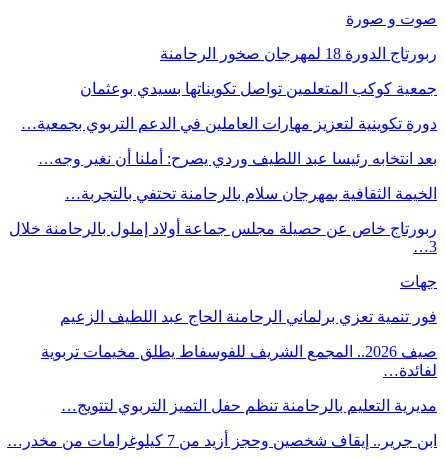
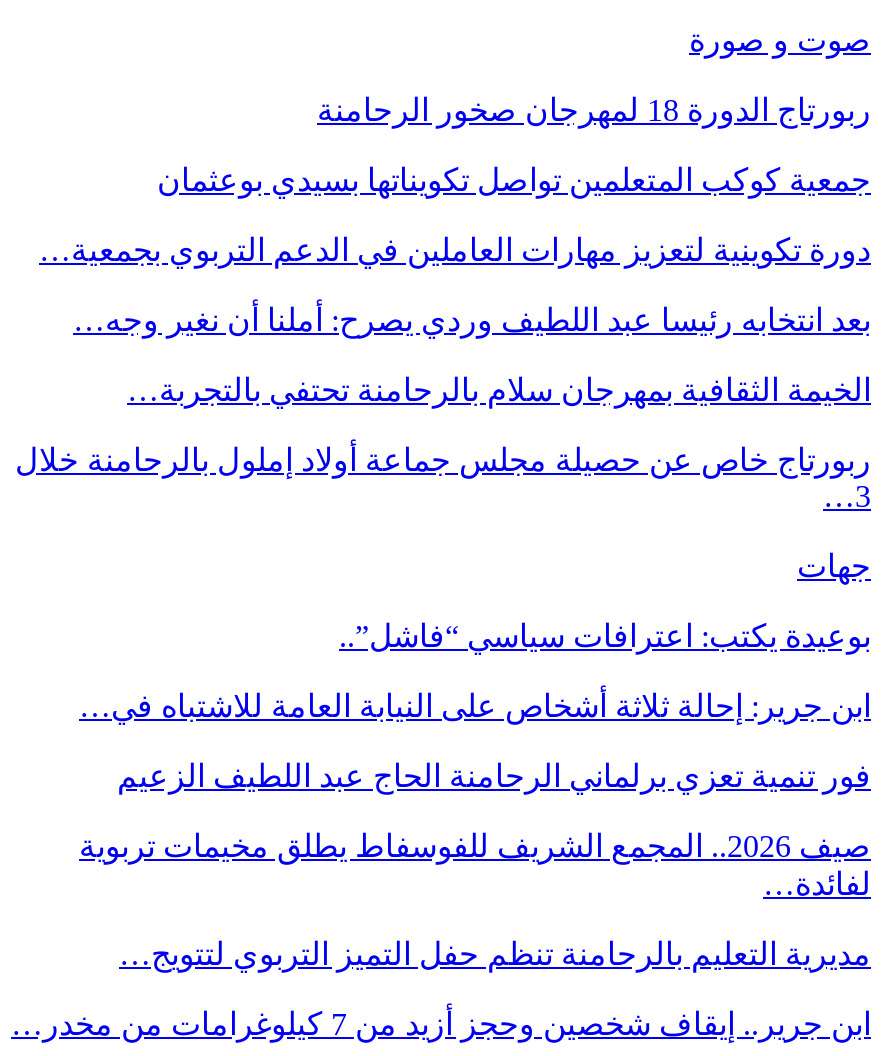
+ بوعيدة يكتب: اعترافات سياسي “فاشل”..
+ ابن جرير: إحالة ثلاثة أشخاص على النيابة العامة للاشتباه في…
